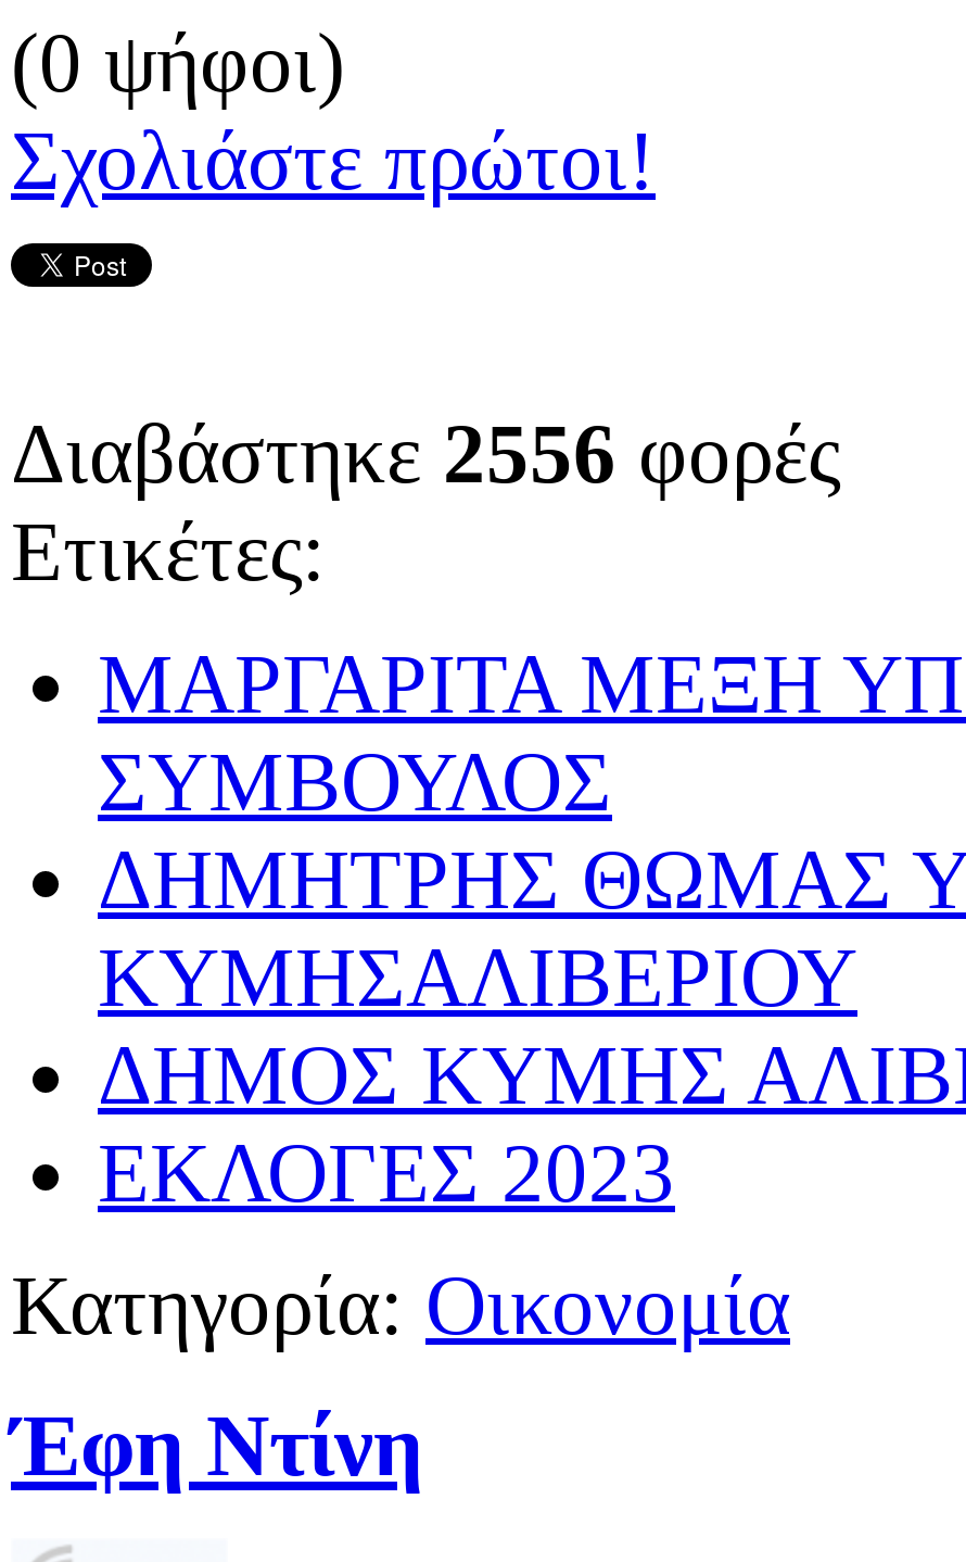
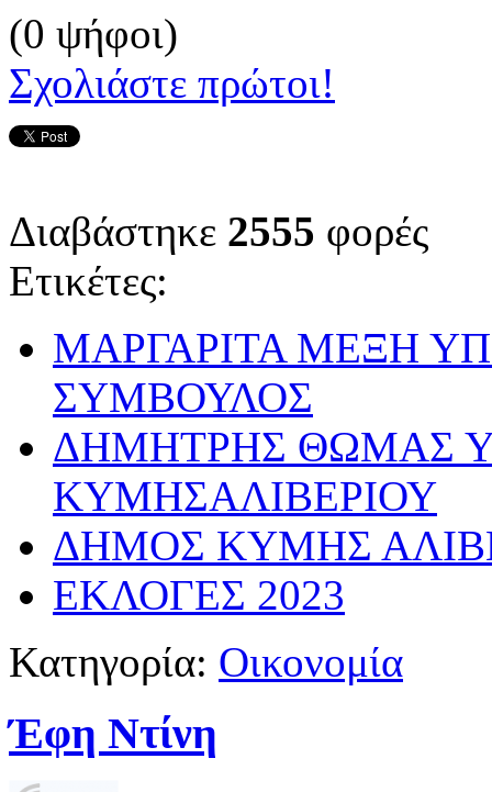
- Διαβάστηκε 2556 φορές
+ Διαβάστηκε 2555 φορές
